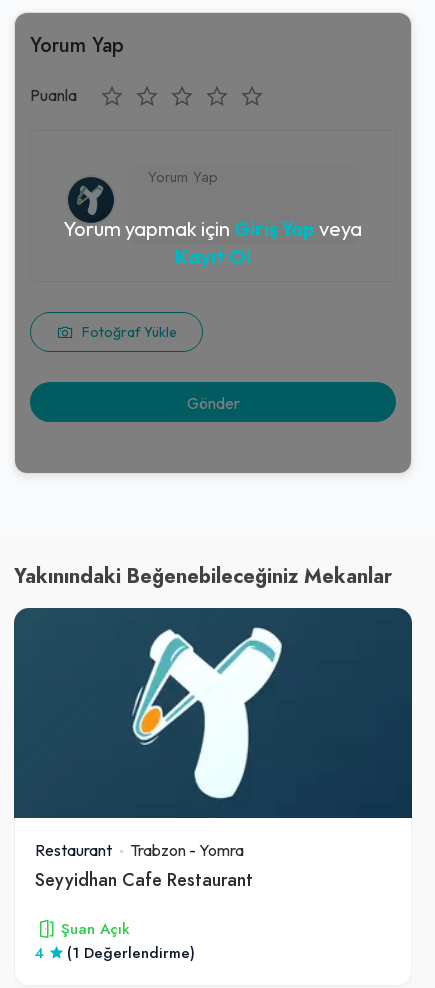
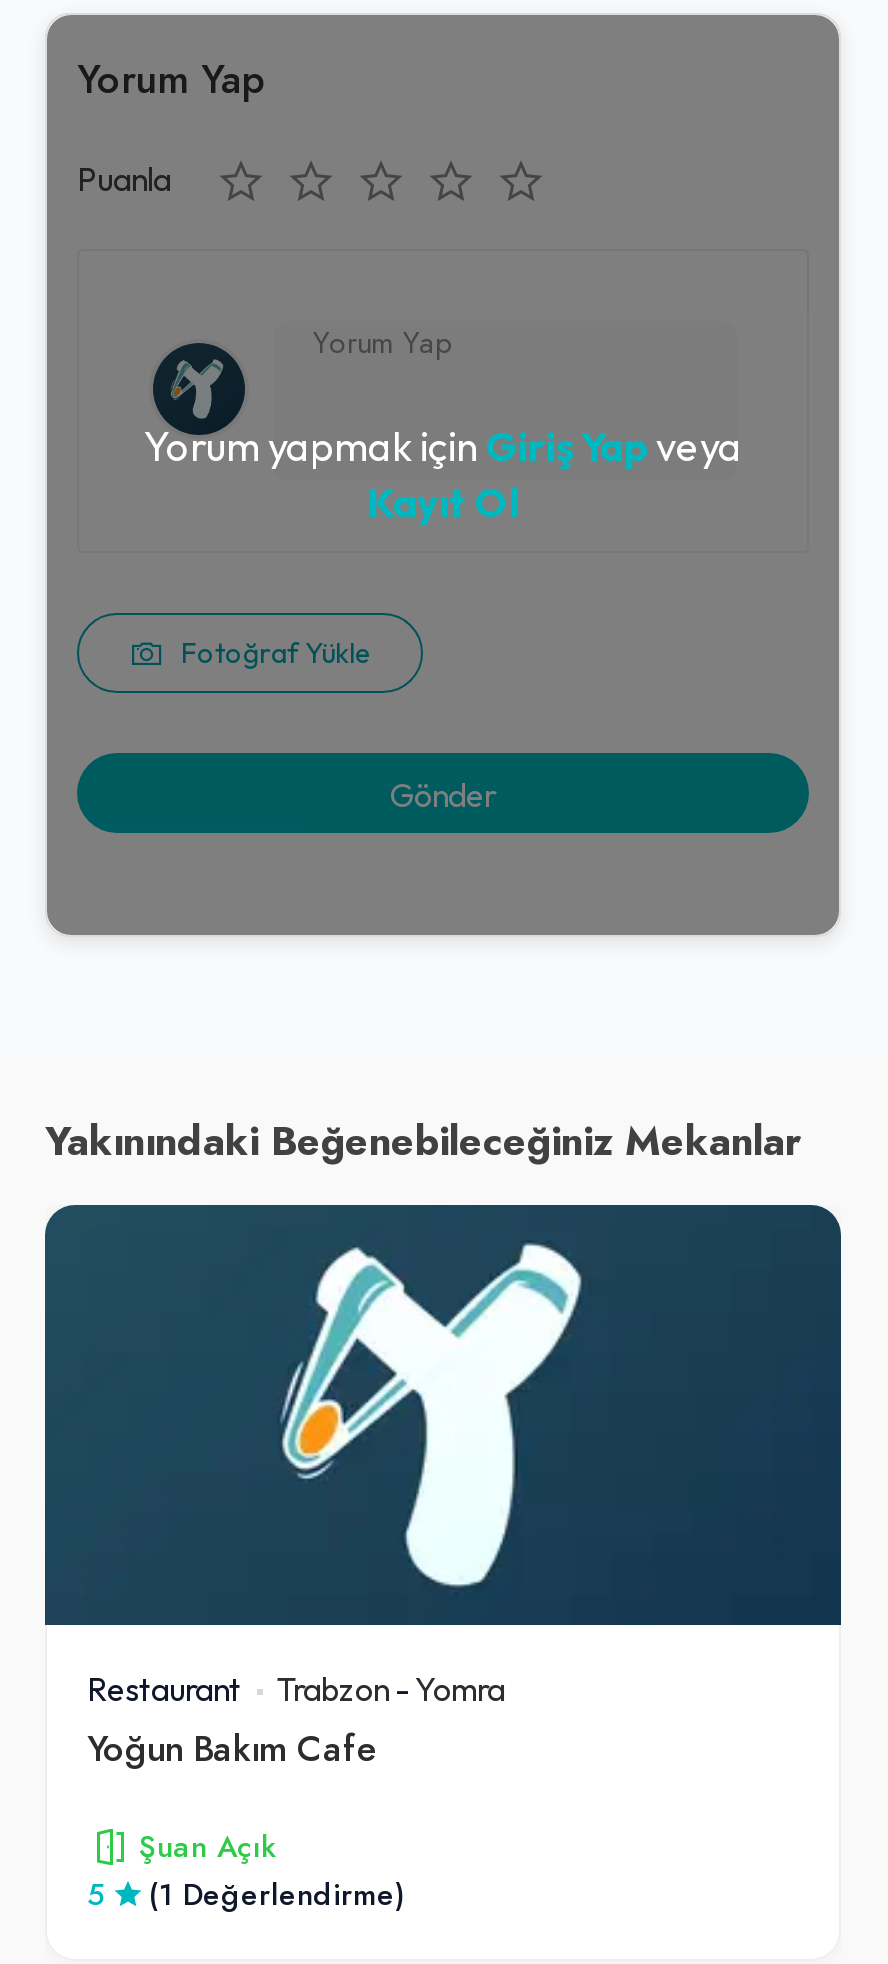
- Seyyidhan Cafe Restaurant
+ Yoğun Bakım Cafe

- 4 (1 Değerlendirme)
+ 5 (1 Değerlendirme)
